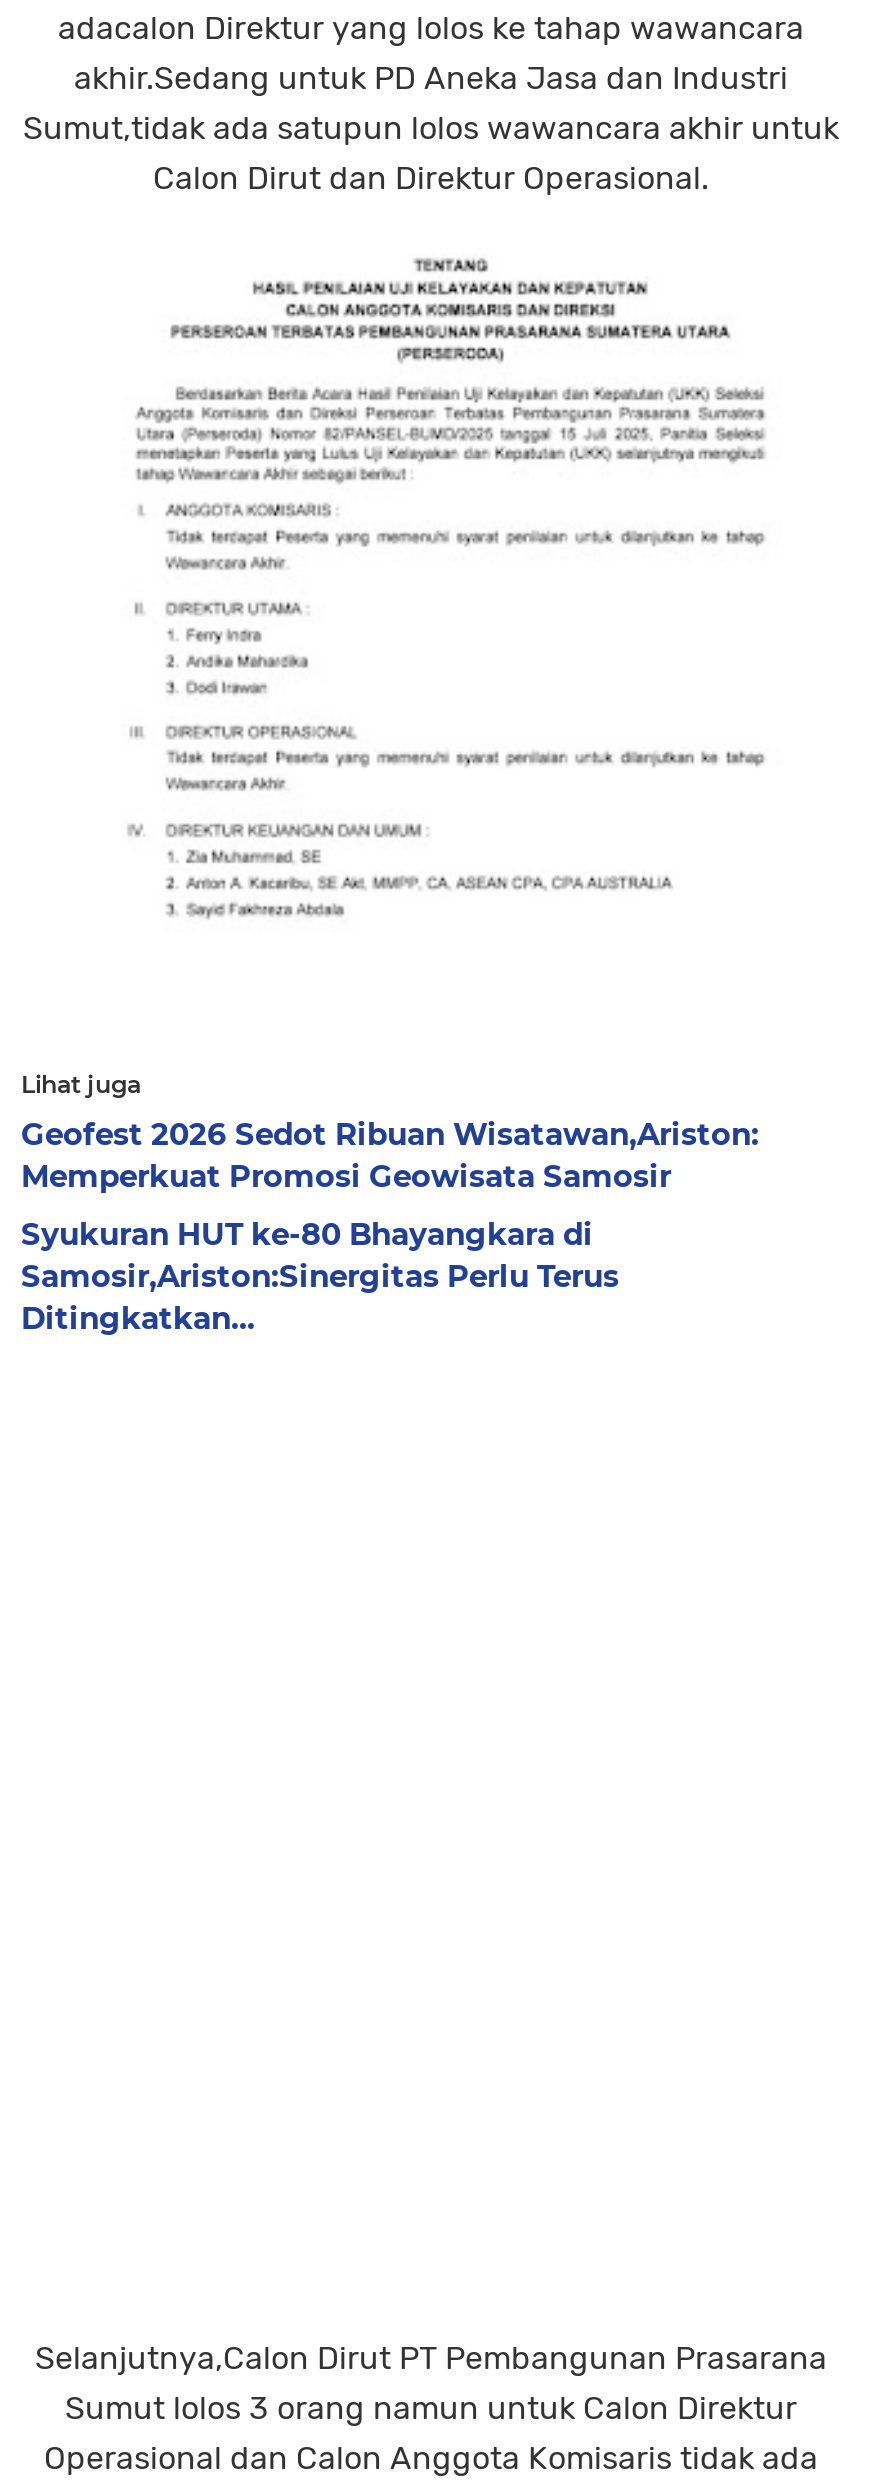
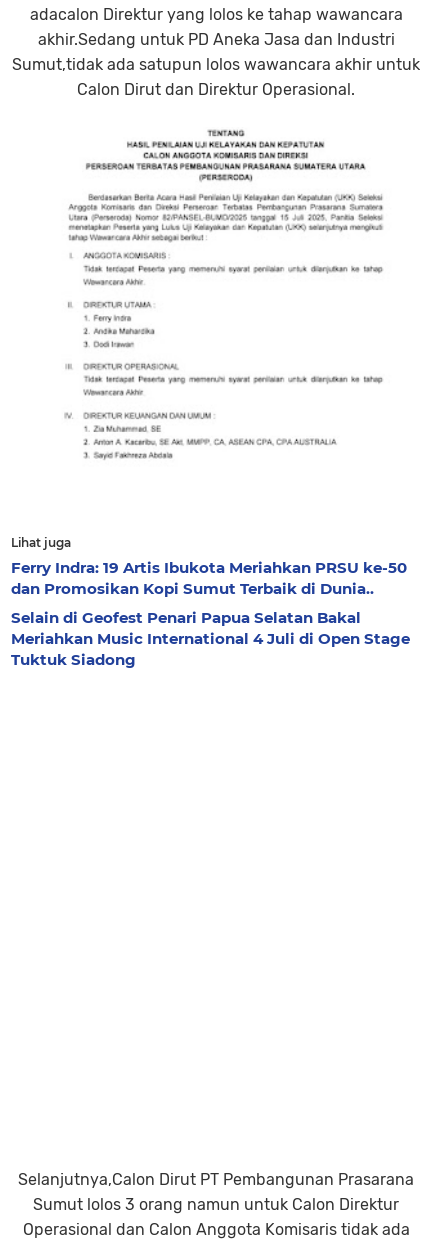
- Geofest 2026 Sedot Ribuan Wisatawan,Ariston:
- Memperkuat Promosi Geowisata Samosir
+ Ferry Indra: 19 Artis Ibukota Meriahkan PRSU ke-50
+ dan Promosikan Kopi Sumut Terbaik di Dunia..

- Syukuran HUT ke-80 Bhayangkara di
- Samosir,Ariston:Sinergitas Perlu Terus
- Ditingkatkan...
+ Selain di Geofest Penari Papua Selatan Bakal
+ Meriahkan Music International 4 Juli di Open Stage
+ Tuktuk Siadong
